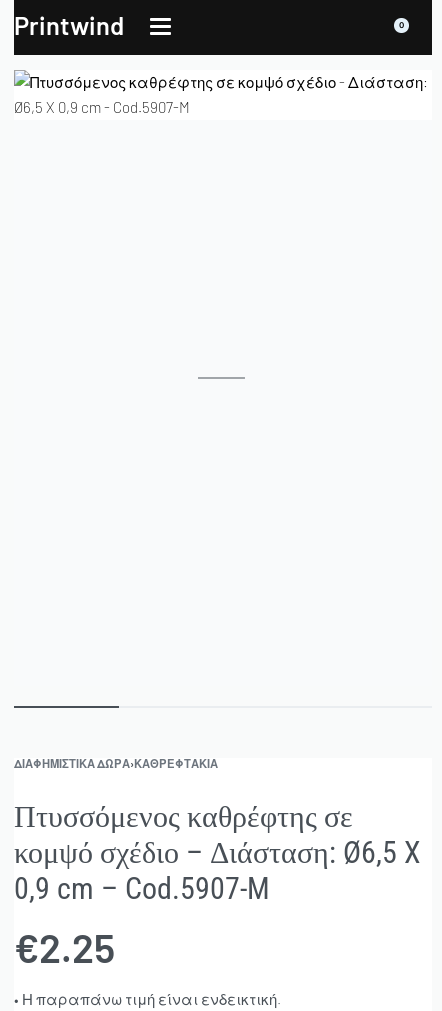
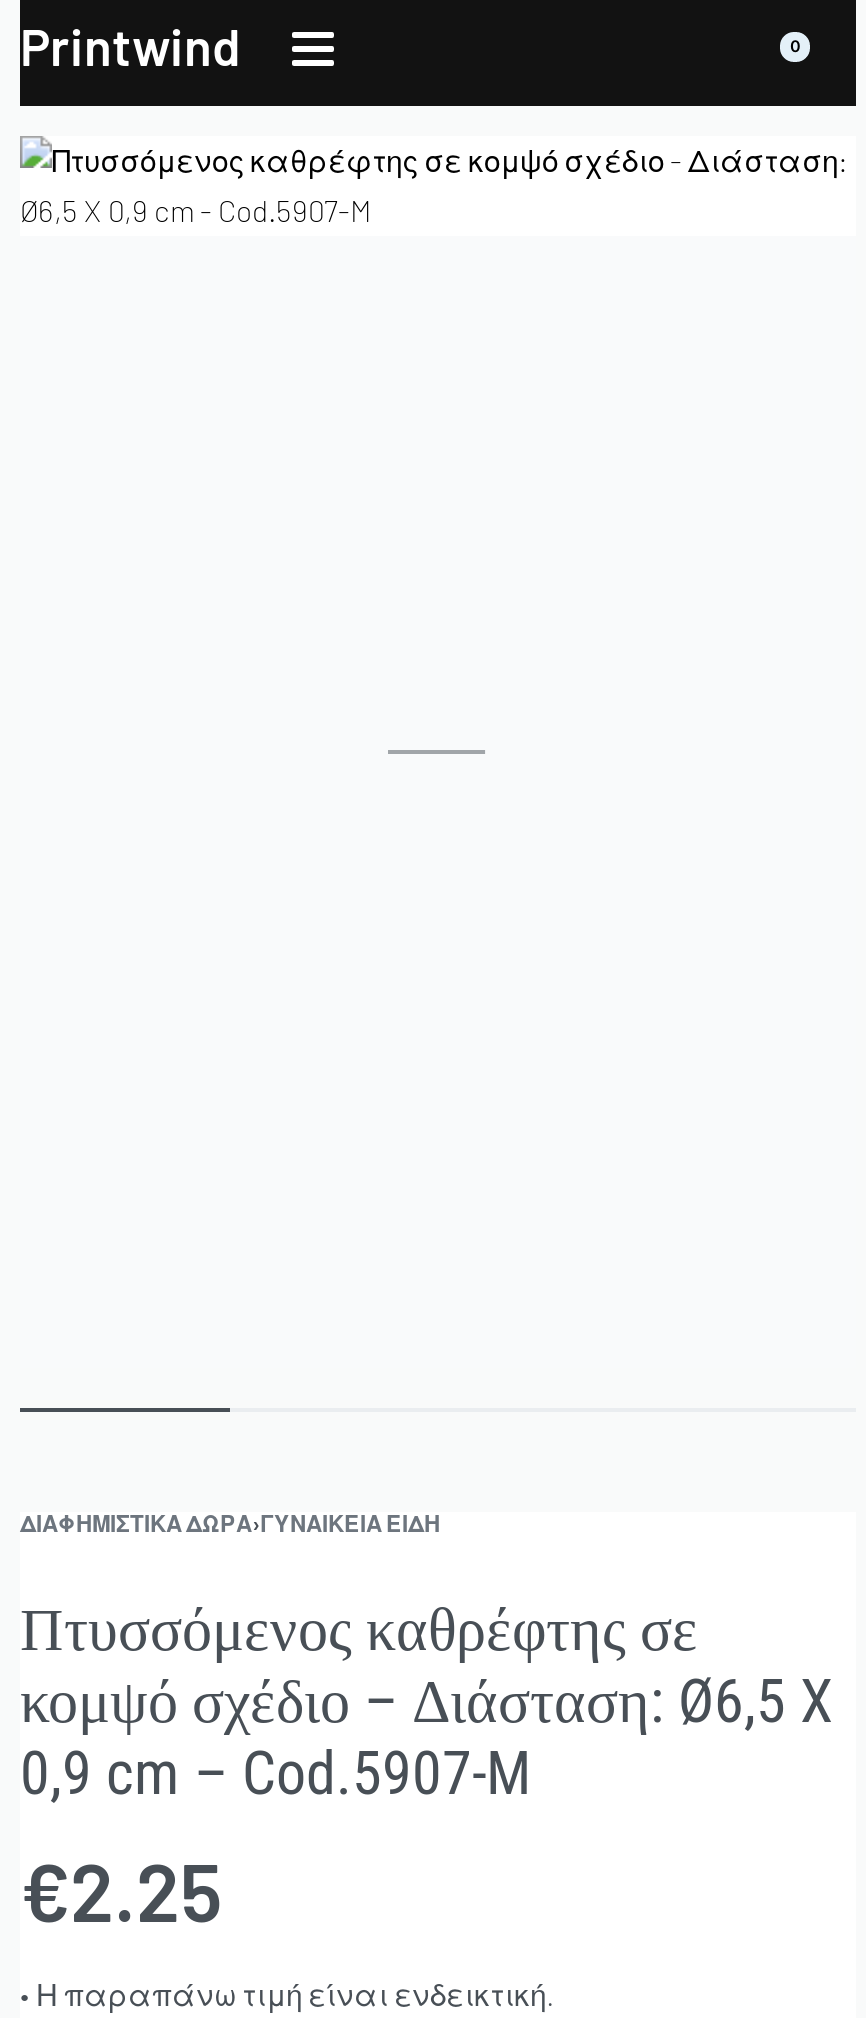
- ΔΙΑΦΗΜΙΣΤΙΚΆ ΔΏΡΑ›ΚΑΘΡΕΦΤΆΚΙΑ
+ ΔΙΑΦΗΜΙΣΤΙΚΆ ΔΏΡΑ›ΓΥΝΑΙΚΕΊΑ ΕΊΔΗ
